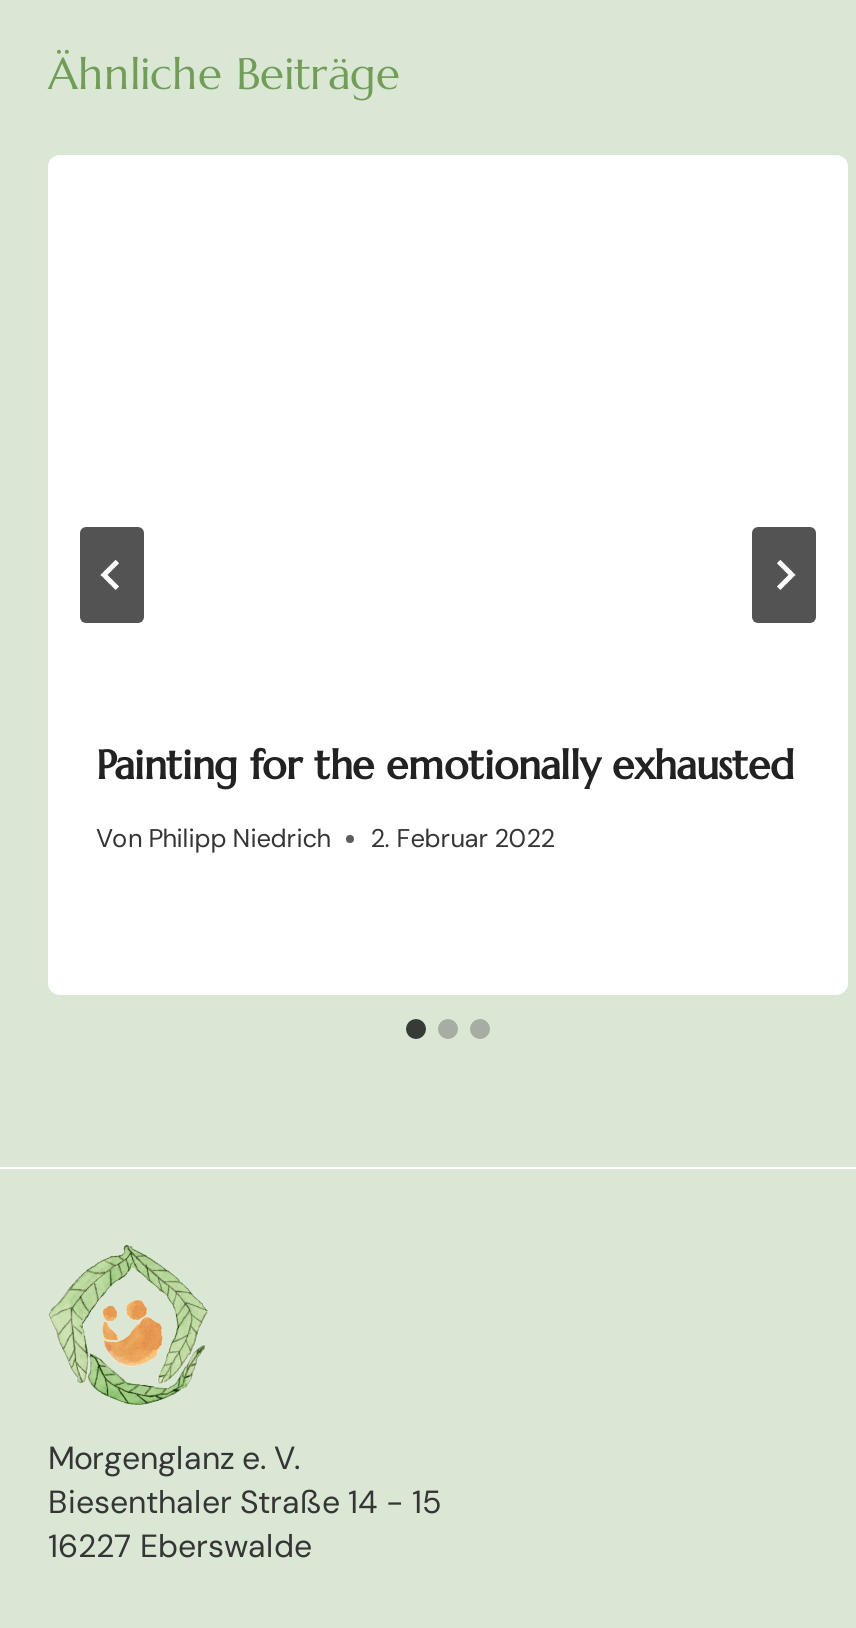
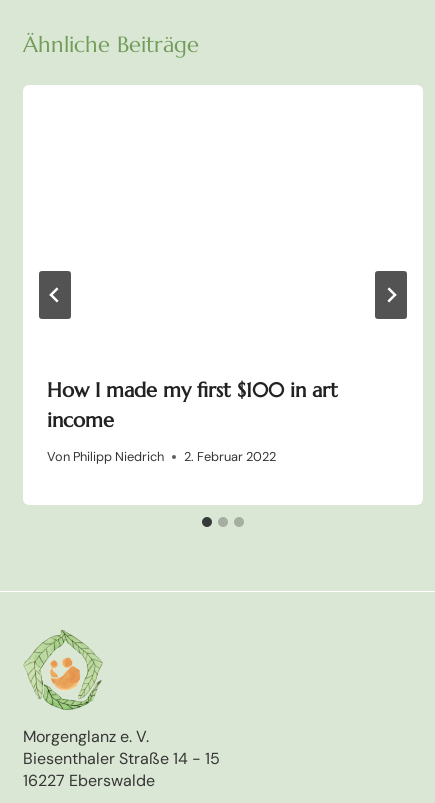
- Painting for the emotionally exhausted
+ How I made my first $100 in art
+ income

moved down: Von Philipp Niedrich | 2. Februar 2022
